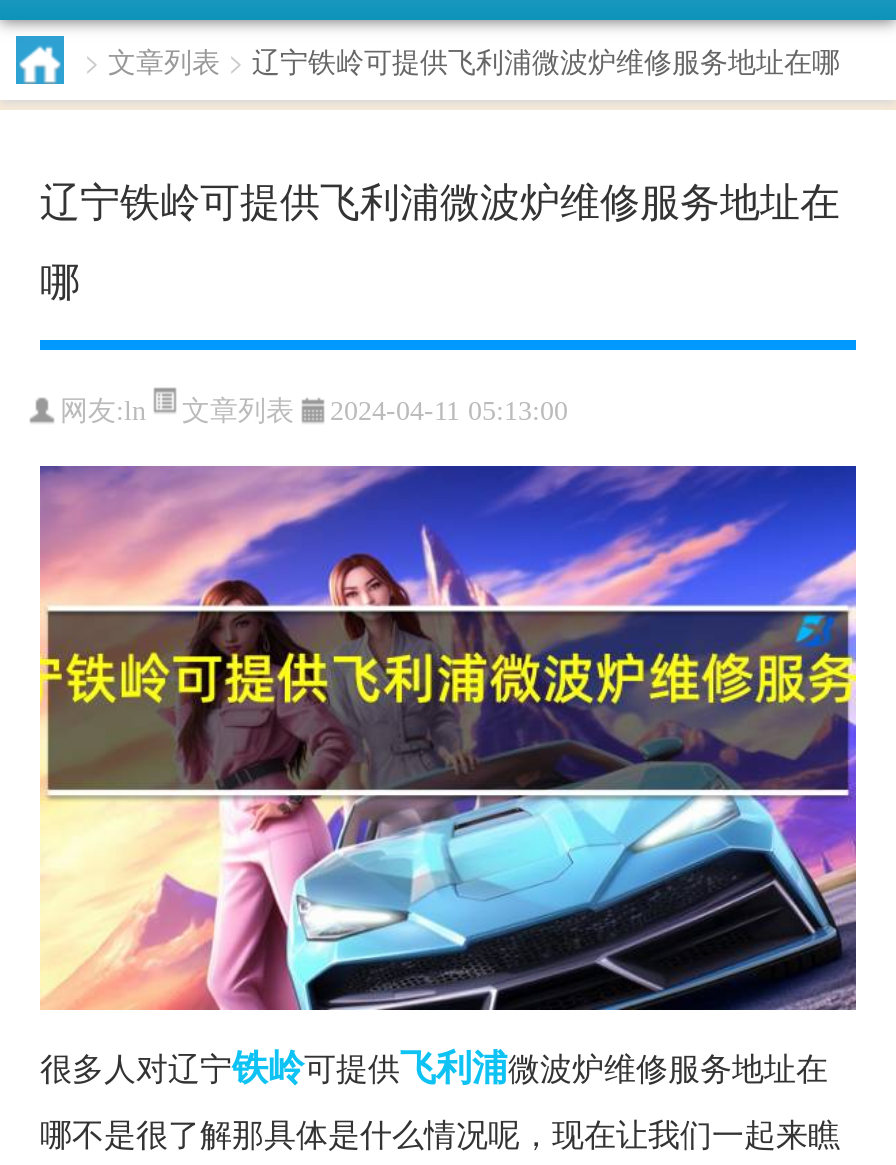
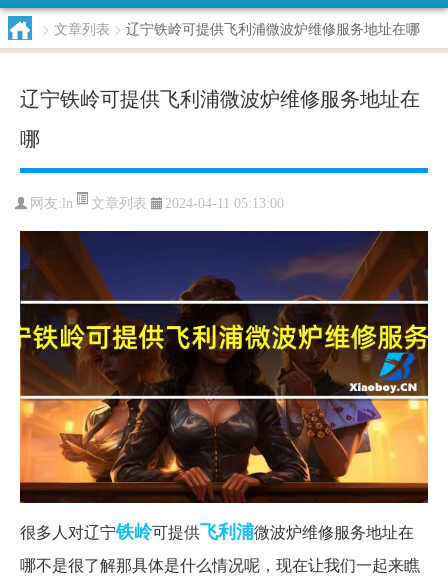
- [image]
+ [image]
